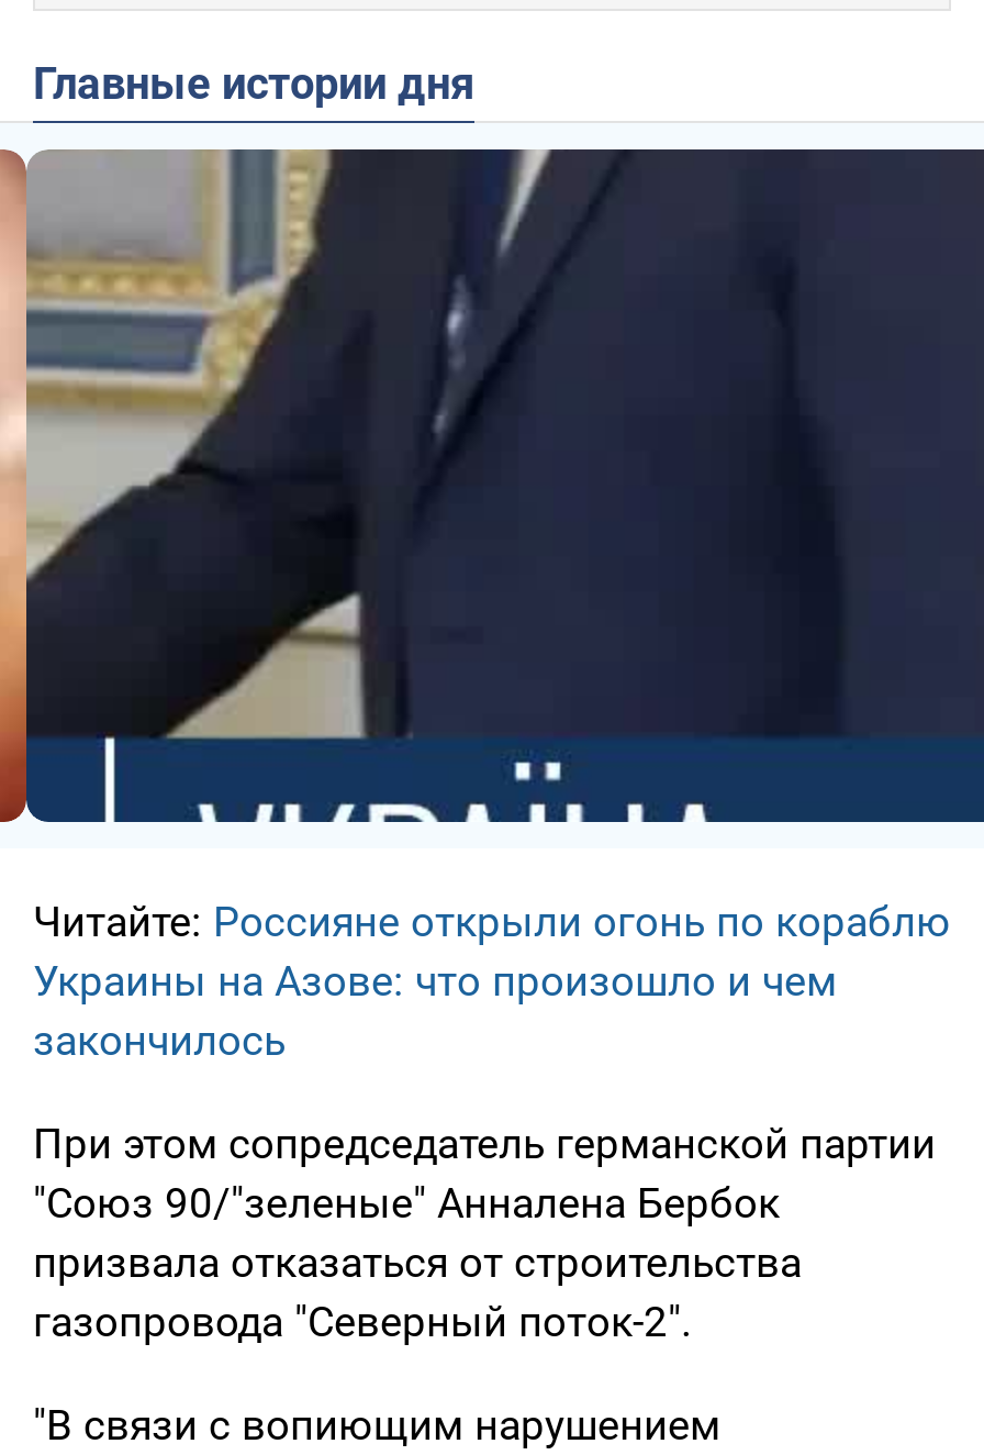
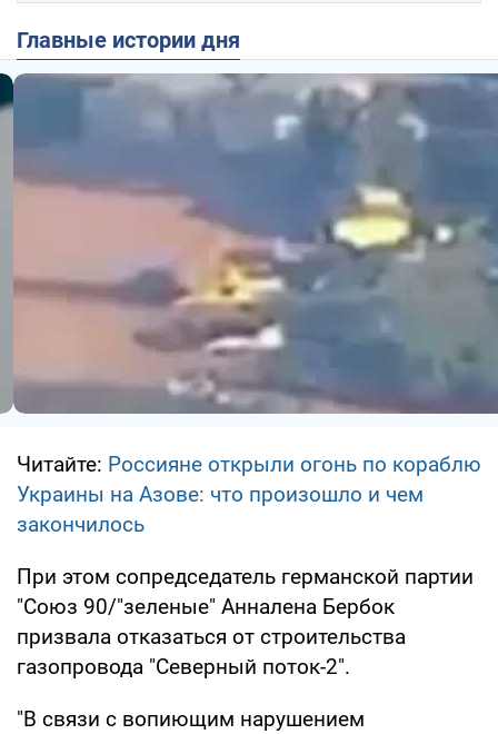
- [image]
+ [image]
